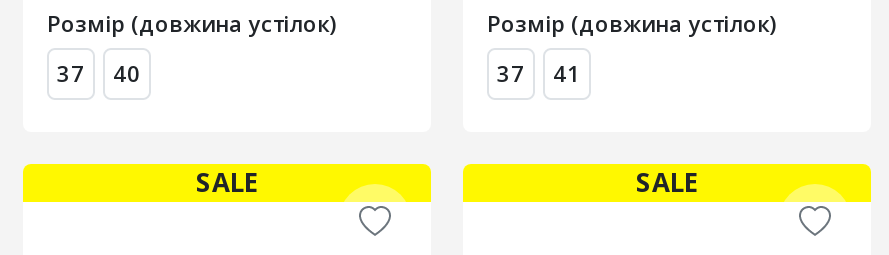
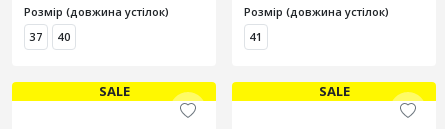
- 37
